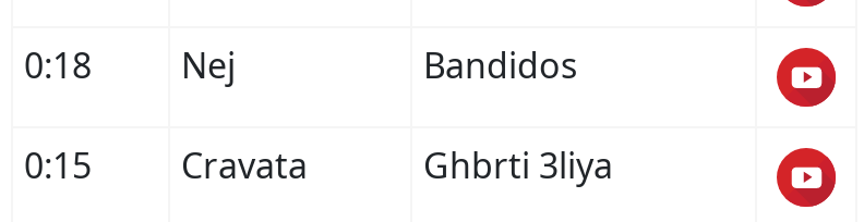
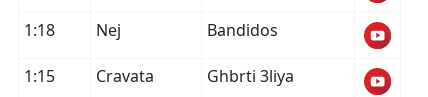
- 0:18 Nej
+ 1:18 Nej

- 0:15 Cravata
+ 1:15 Cravata
